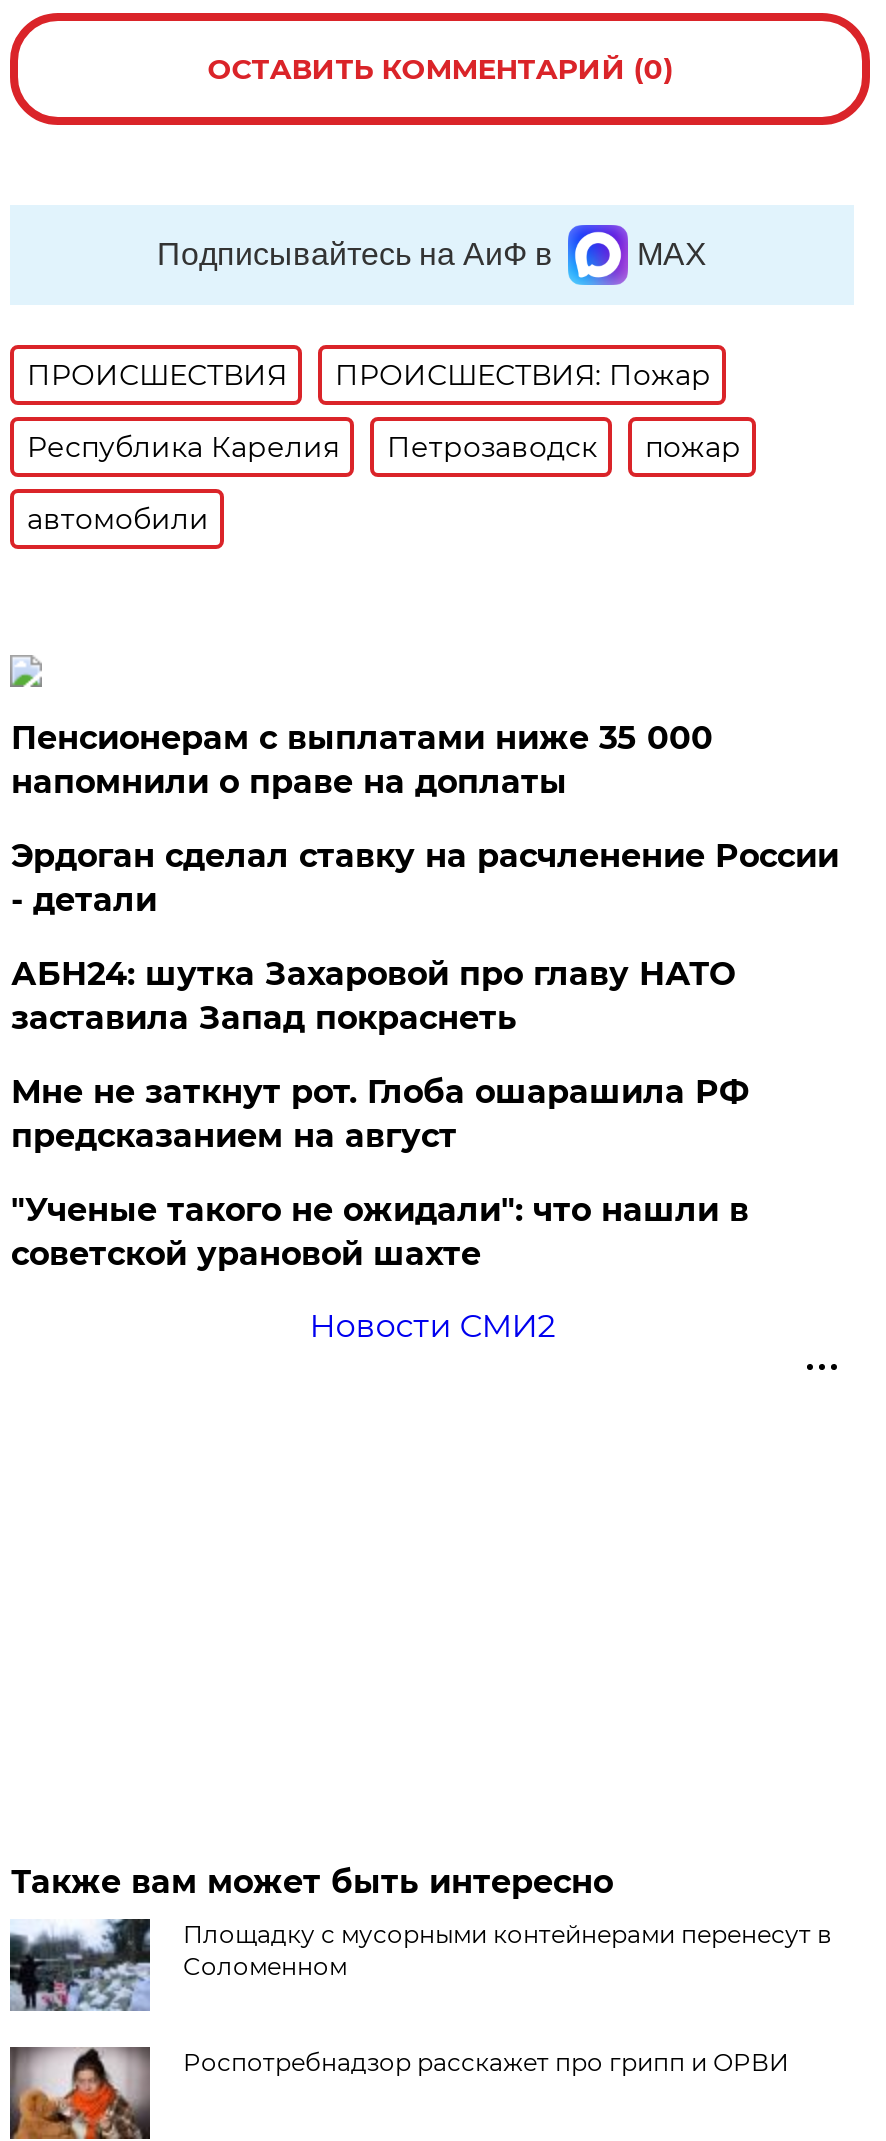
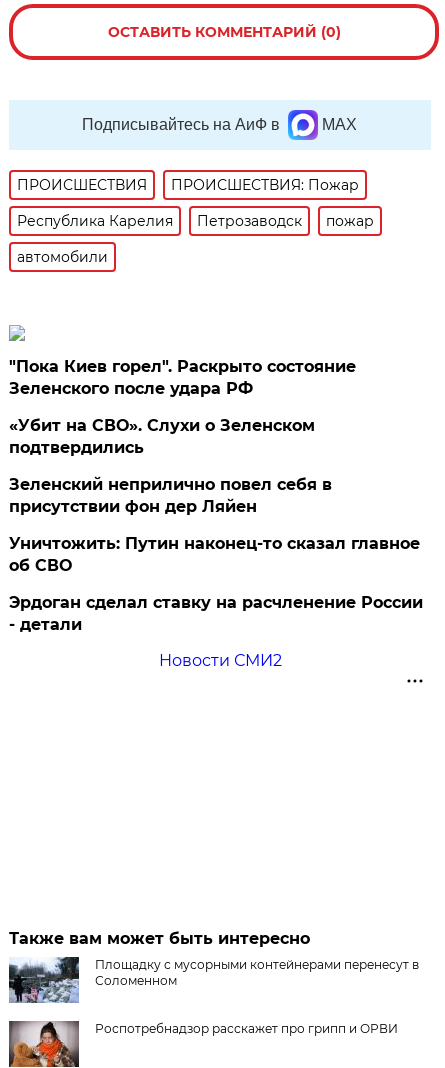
- Пенсионерам с выплатами ниже 35 000
- напомнили о праве на доплаты
+ "Пока Киев горел". Раскрыто состояние
+ Зеленского после удара РФ
+ «Убит на СВО». Слухи о Зеленском
+ подтвердились
+ Зеленский неприлично повел cебя в
+ присутствии фон дер Ляйен
+ Уничтожить: Путин наконец-то сказал главное
+ об СВО

moved down: Эрдоган сделал ставку на расчленение России | - детали

- АБН24: шутка Захаровой про главу НАТО
- заставила Запад покраснеть
- Мне не заткнут рот. Глоба ошарашила РФ
- предсказанием на август
- "Ученые такого не ожидали": что нашли в
- советской урановой шахте
